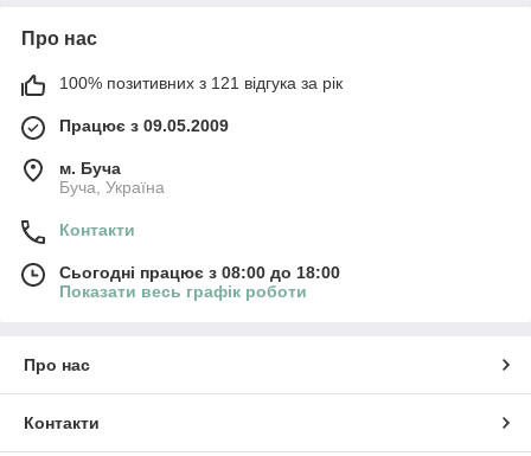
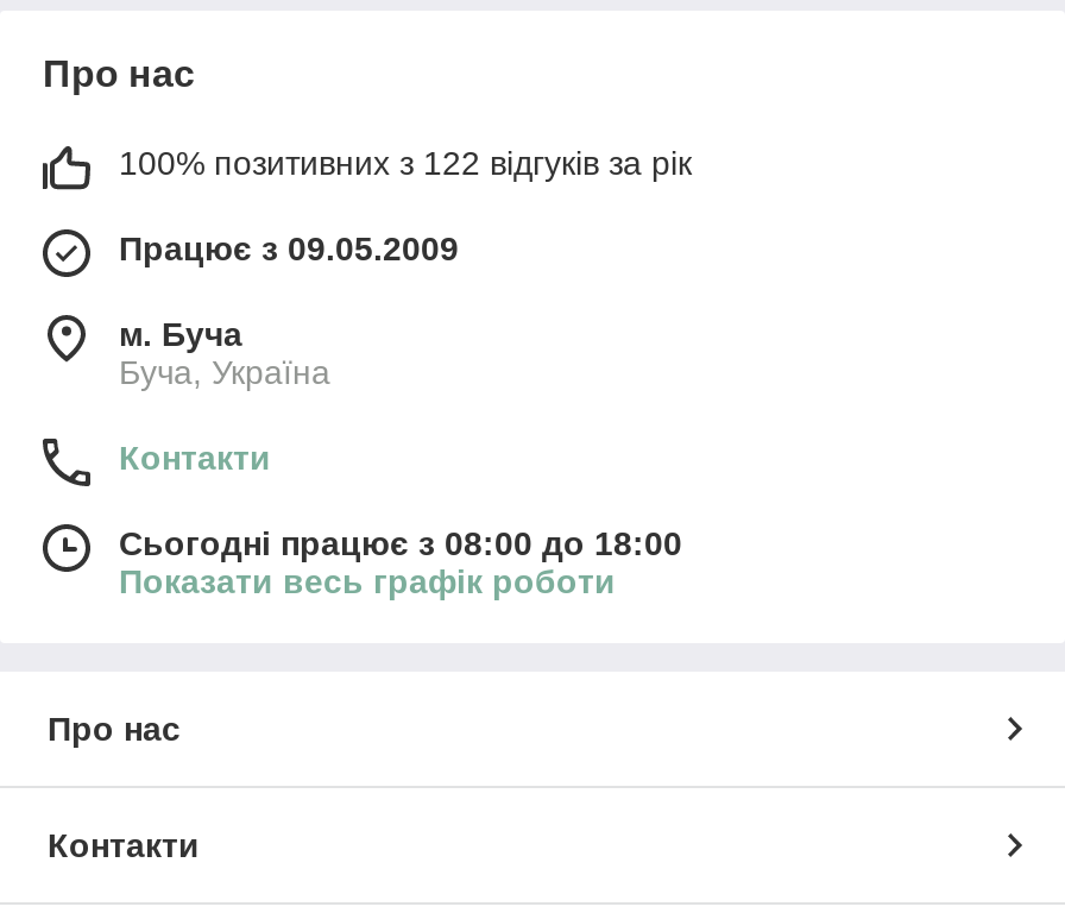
- 100% позитивних з 121 відгука за рік
+ 100% позитивних з 122 відгуків за рік
